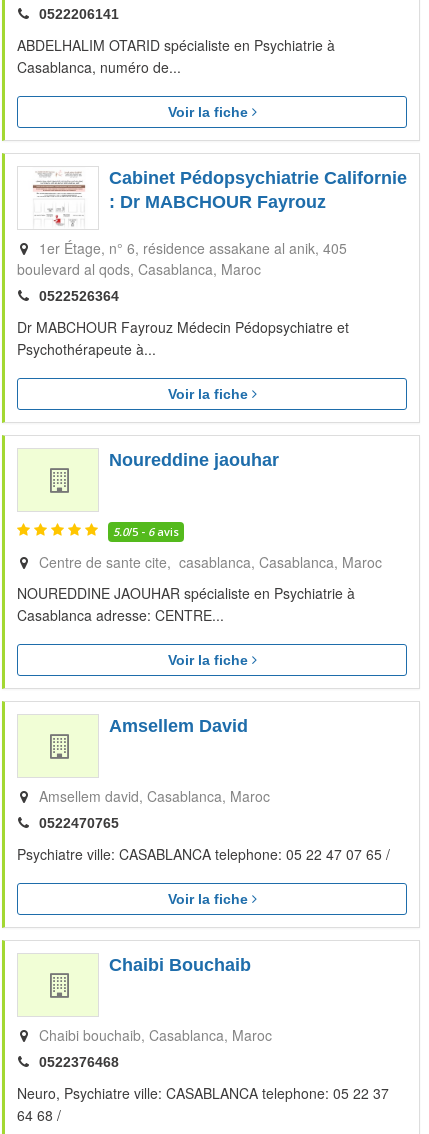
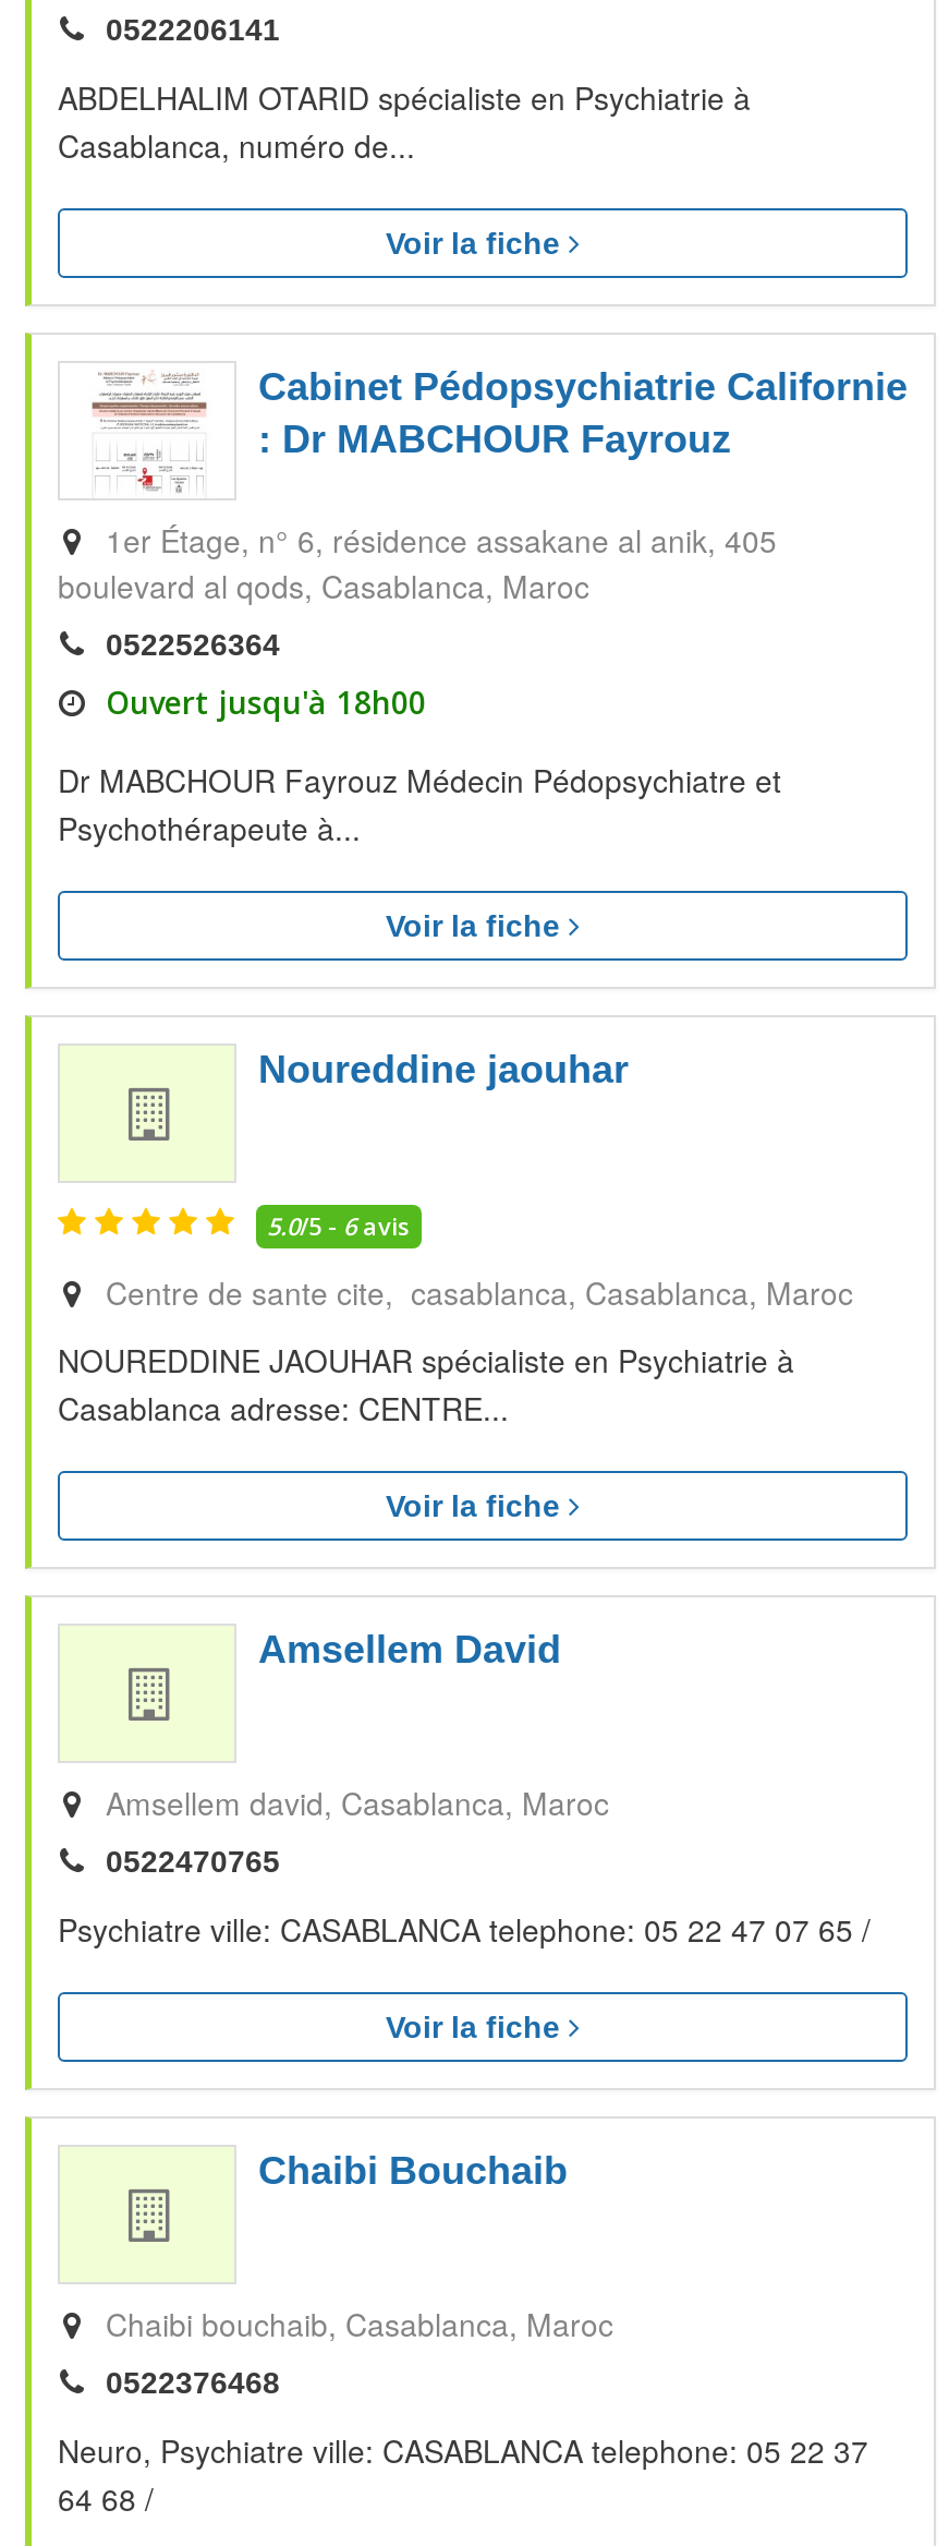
+ Ouvert jusqu'à 18h00
